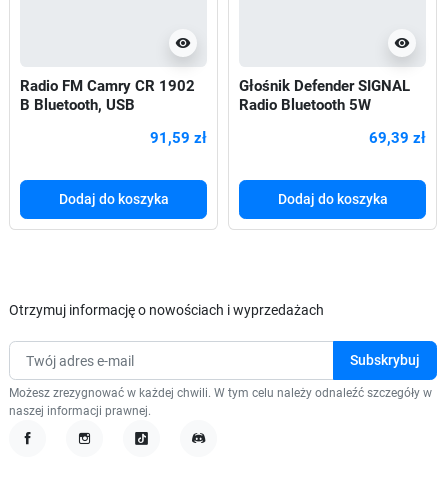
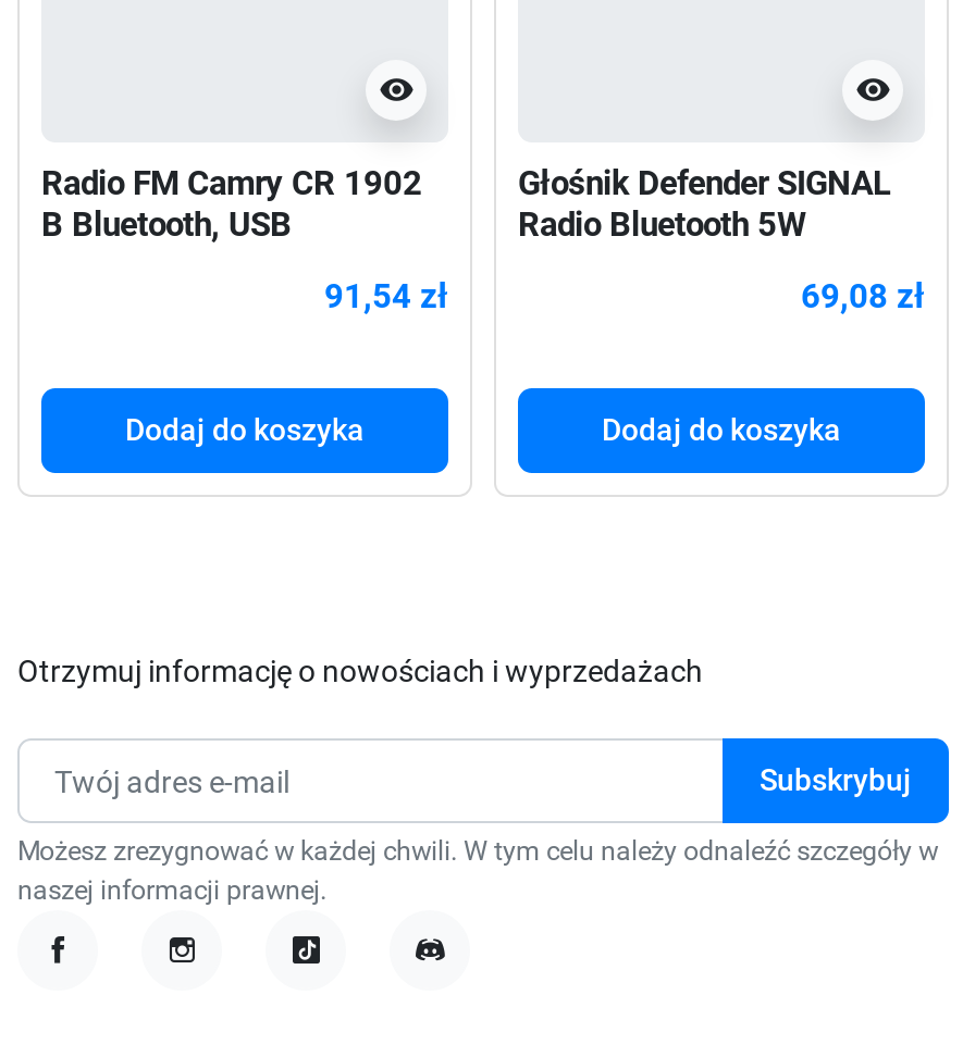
- 91,59 zł
+ 91,54 zł

- 69,39 zł
+ 69,08 zł
